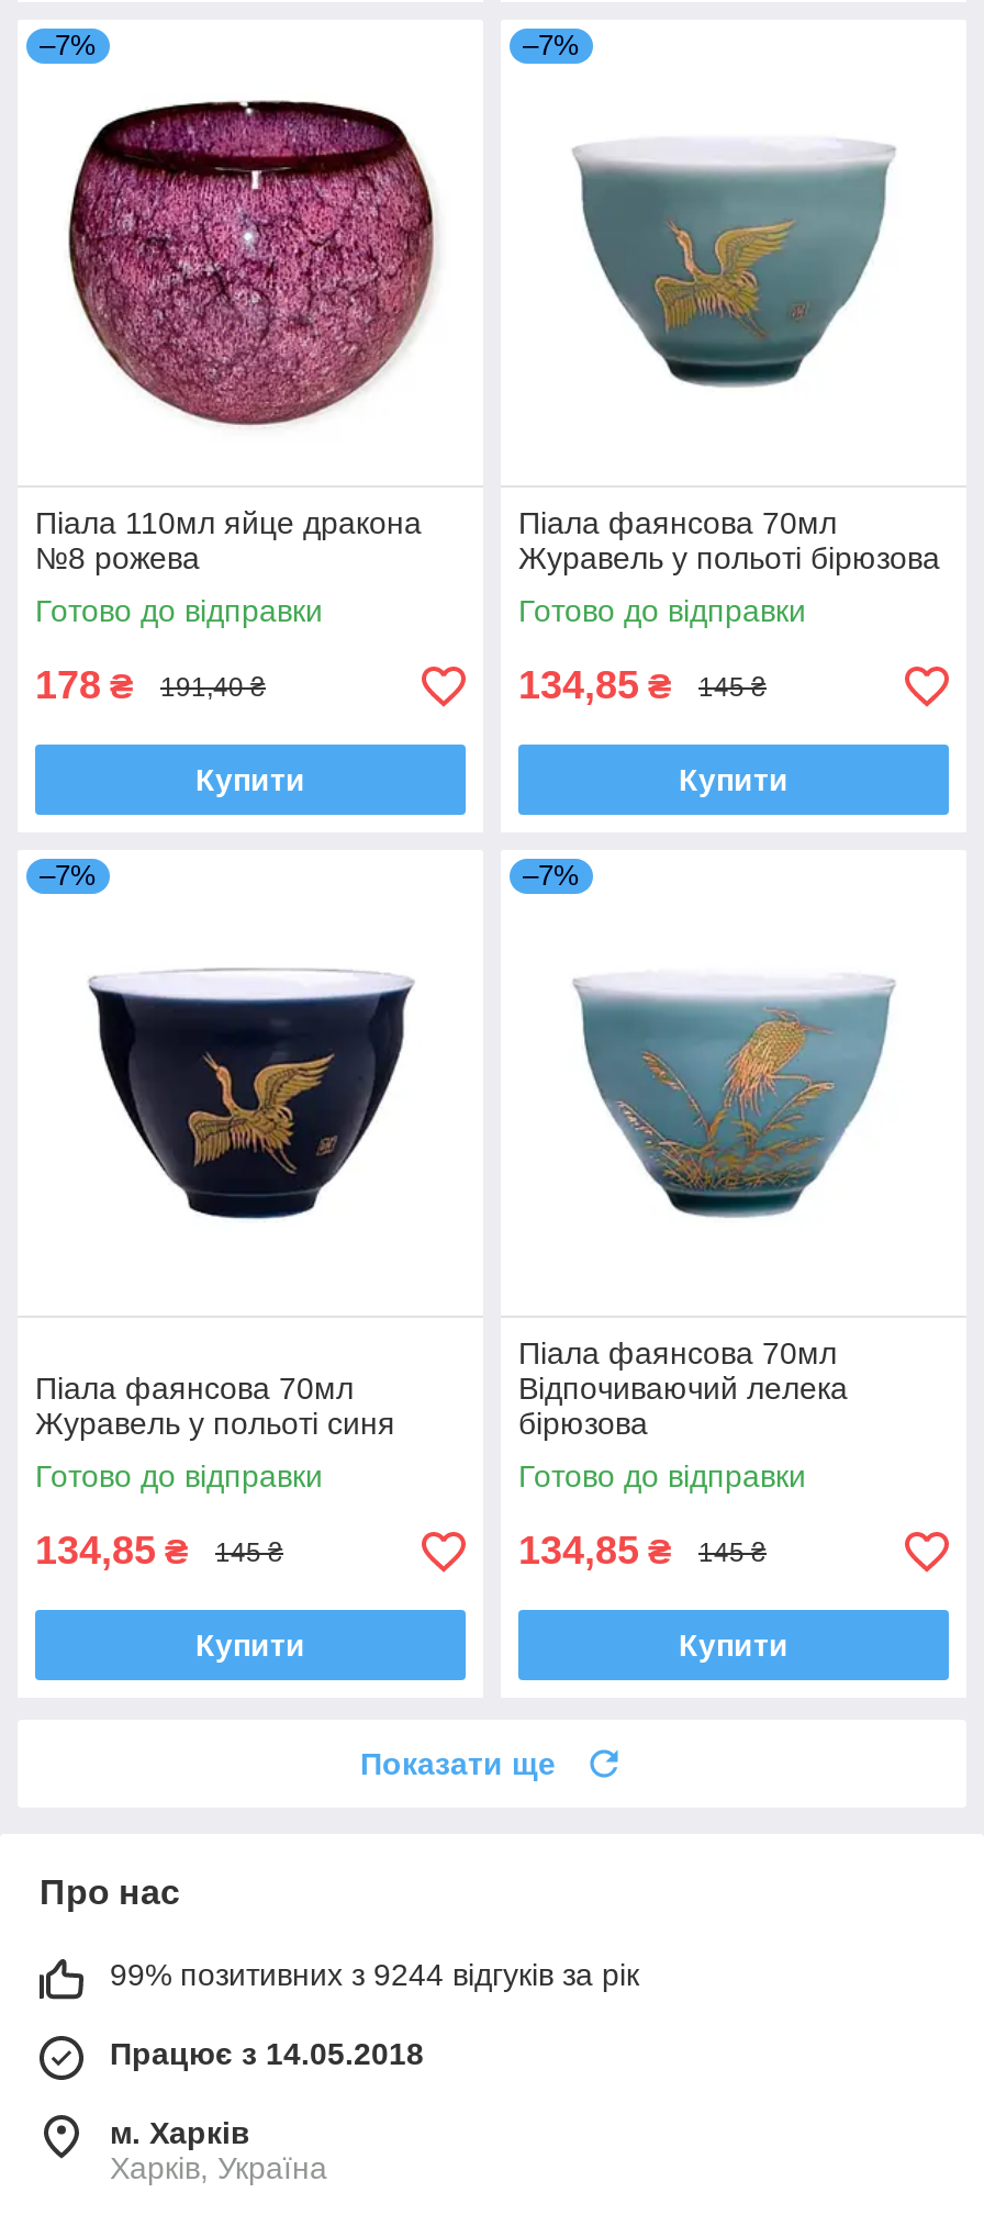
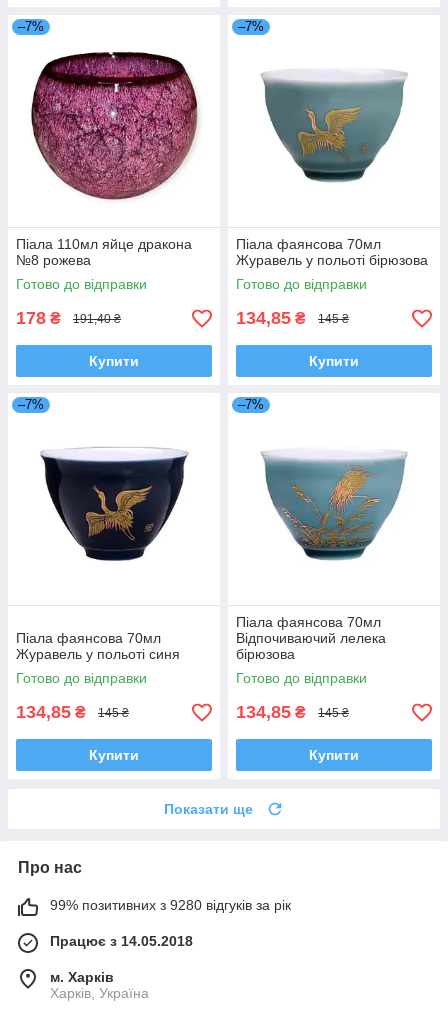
- 99% позитивних з 9244 відгуків за рік
+ 99% позитивних з 9280 відгуків за рік
